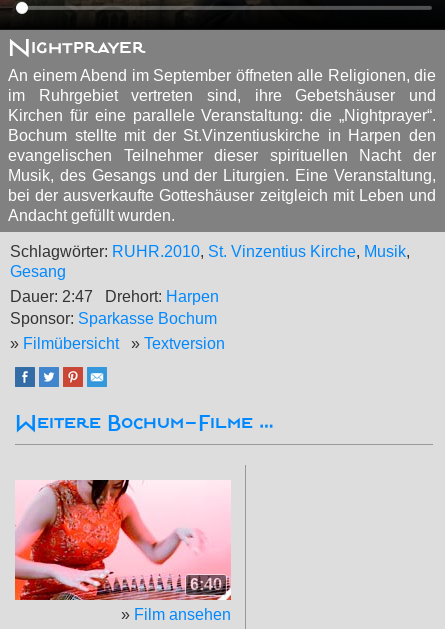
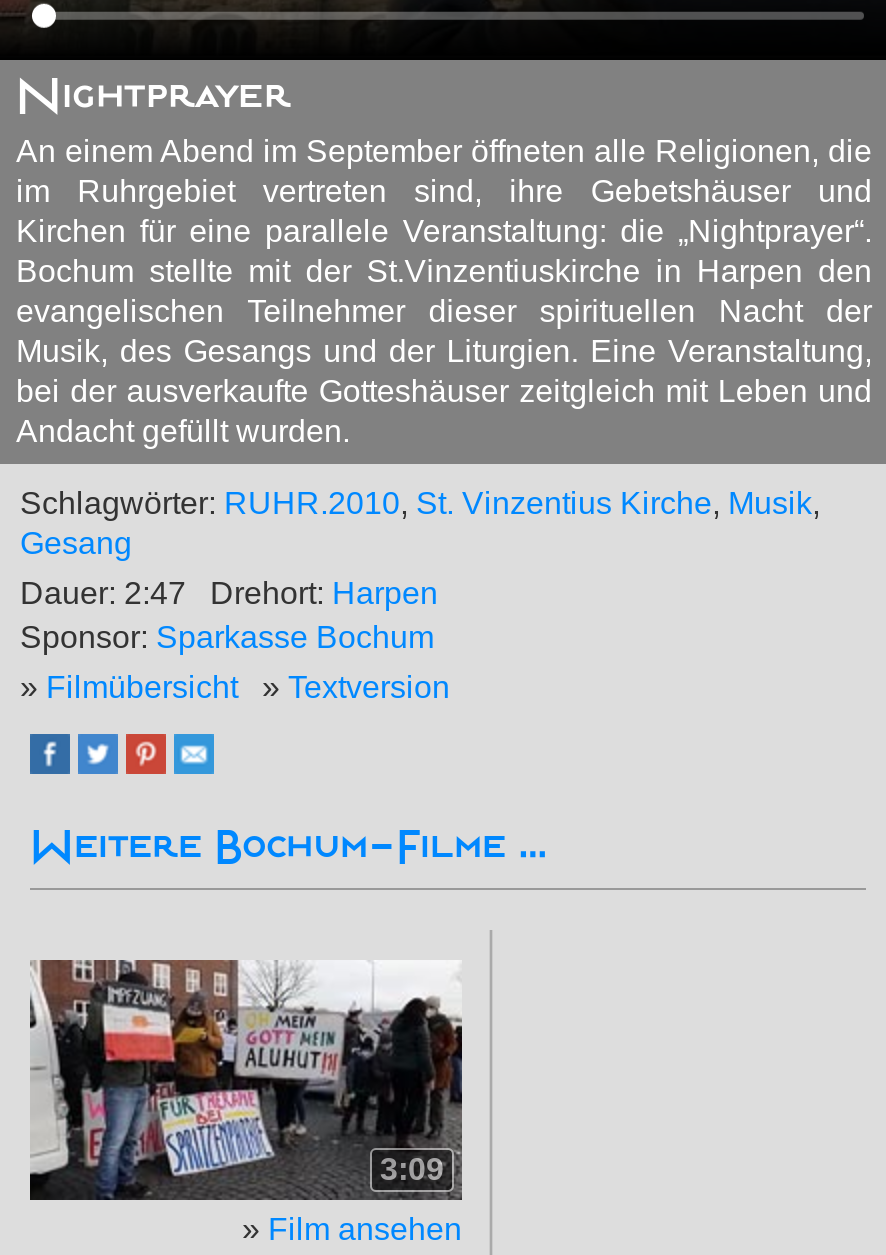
- [image]
- 6:40
+ [image]
+ 3:09
